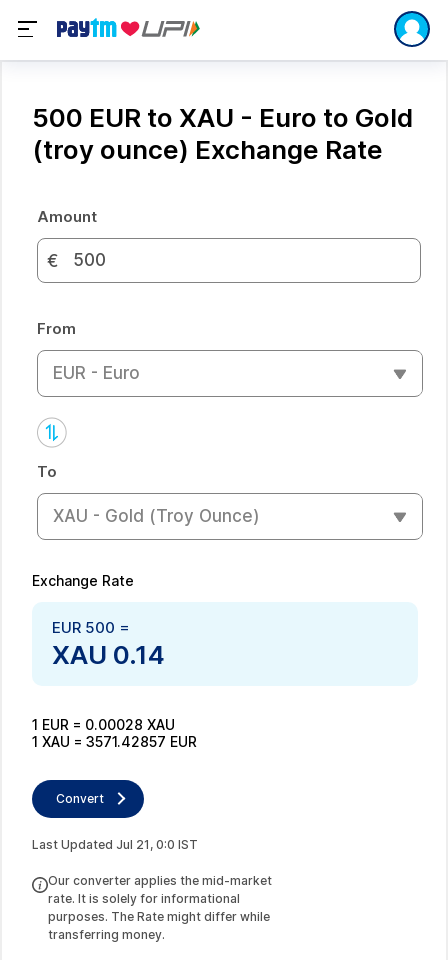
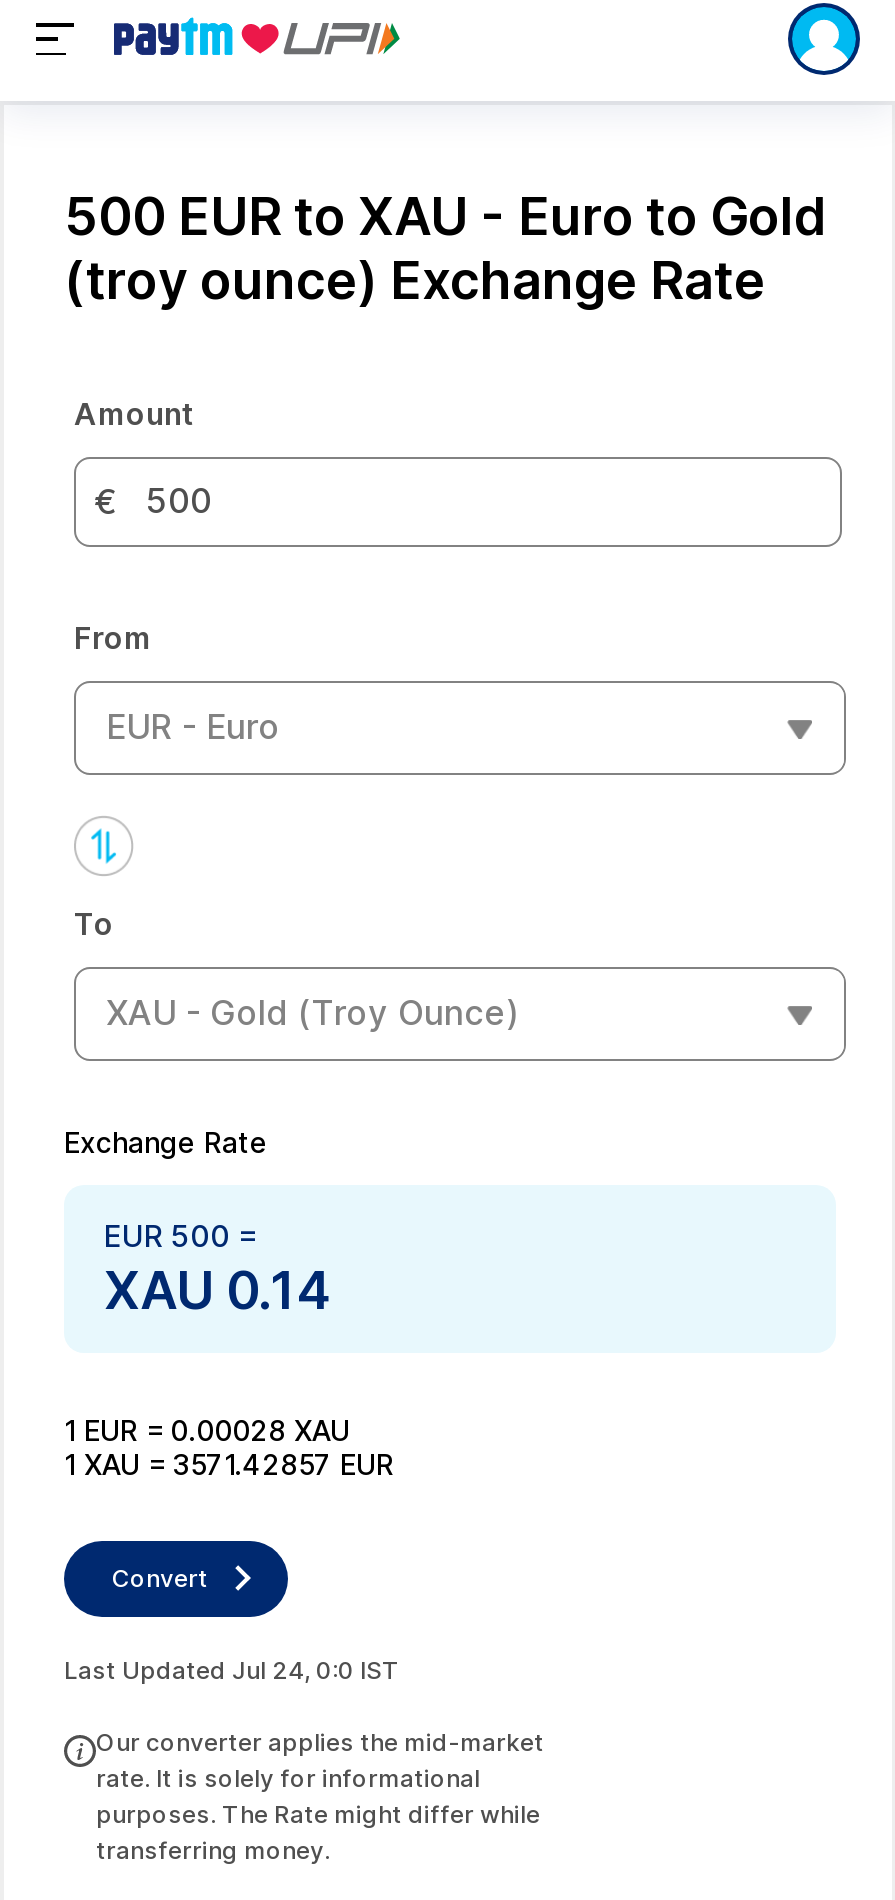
- Last Updated Jul 21, 0:0 IST
+ Last Updated Jul 24, 0:0 IST
